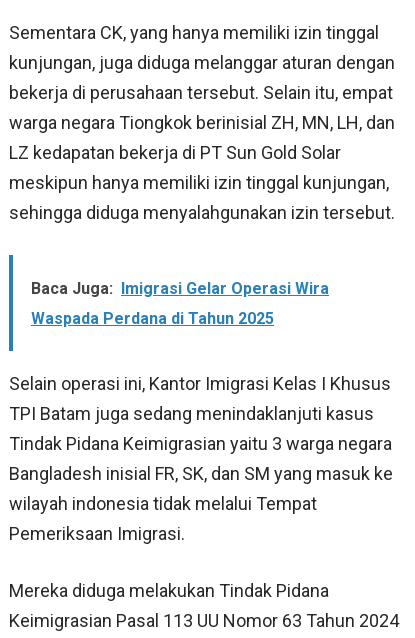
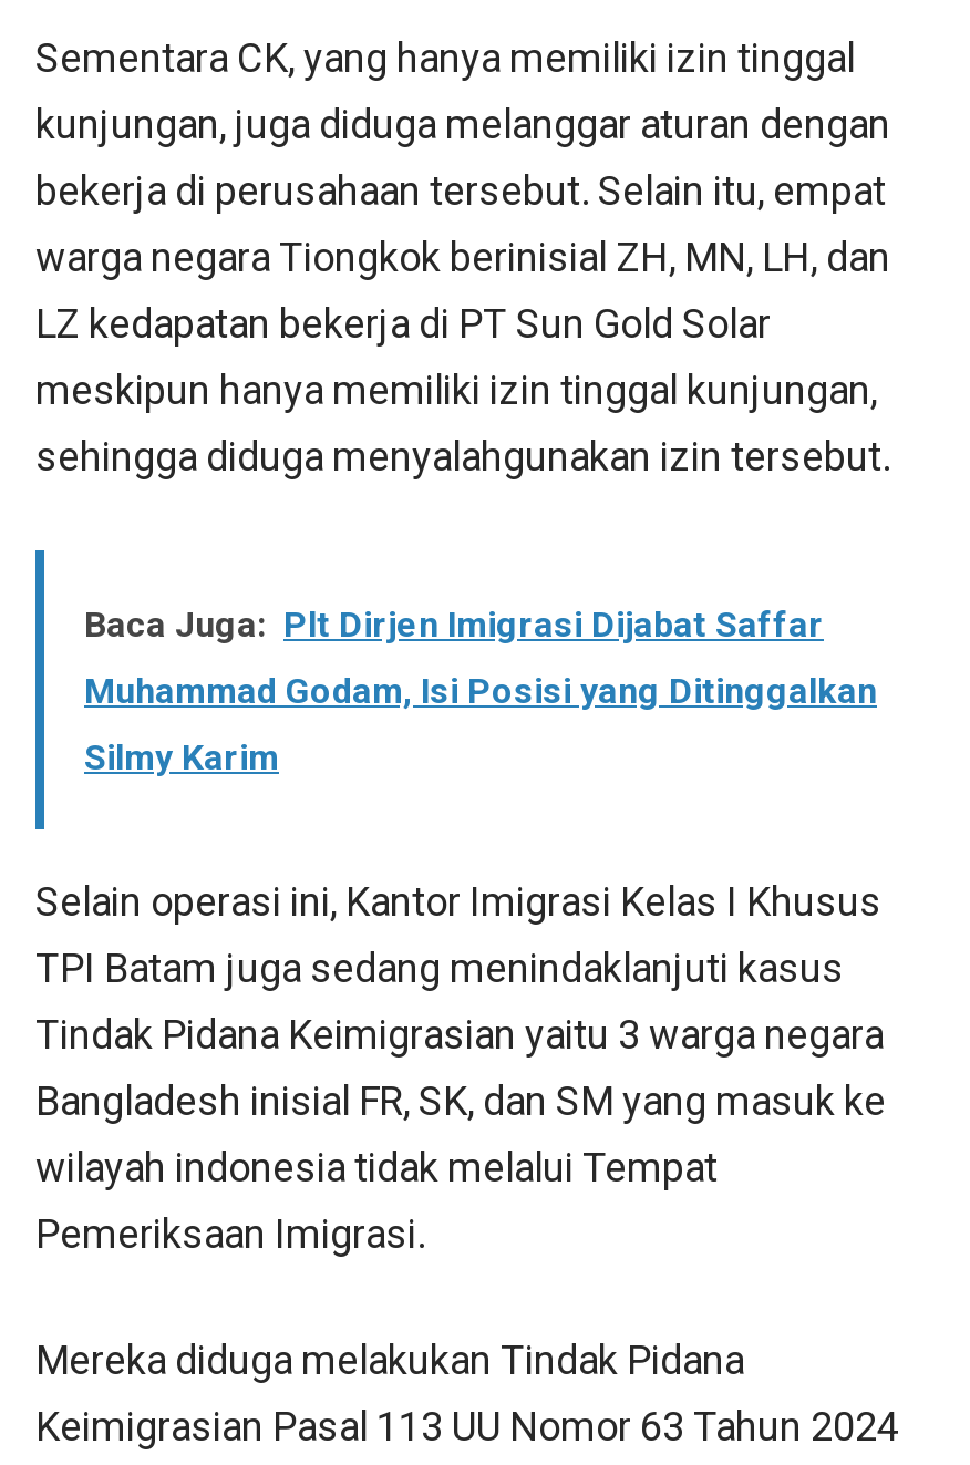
- Baca Juga: Imigrasi Gelar Operasi Wira
- Waspada Perdana di Tahun 2025
+ Baca Juga: Plt Dirjen Imigrasi Dijabat Saffar
+ Muhammad Godam, Isi Posisi yang Ditinggalkan
+ Silmy Karim
